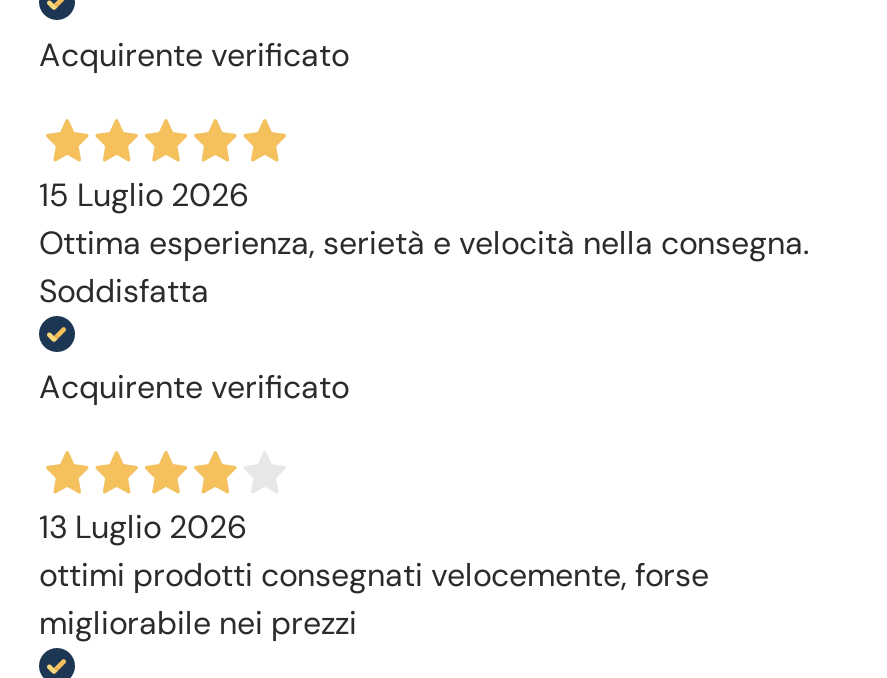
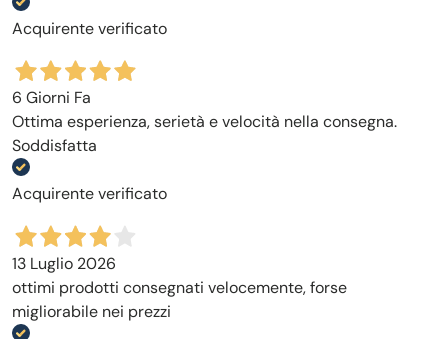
- 15 Luglio 2026
+ 6 Giorni Fa
